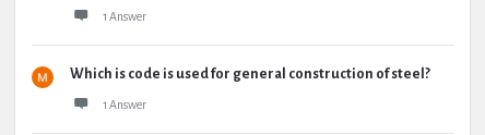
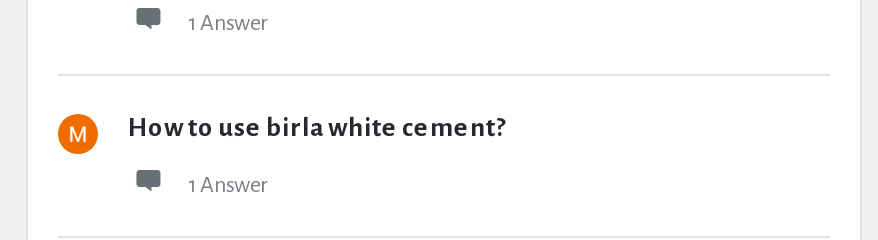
- Which is code is used for general construction of steel?
+ How to use birla white cement?
